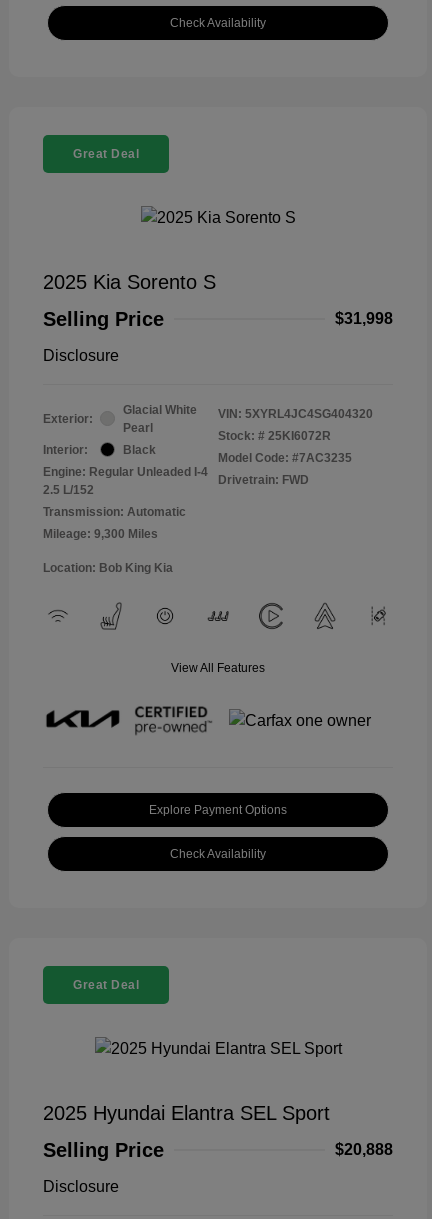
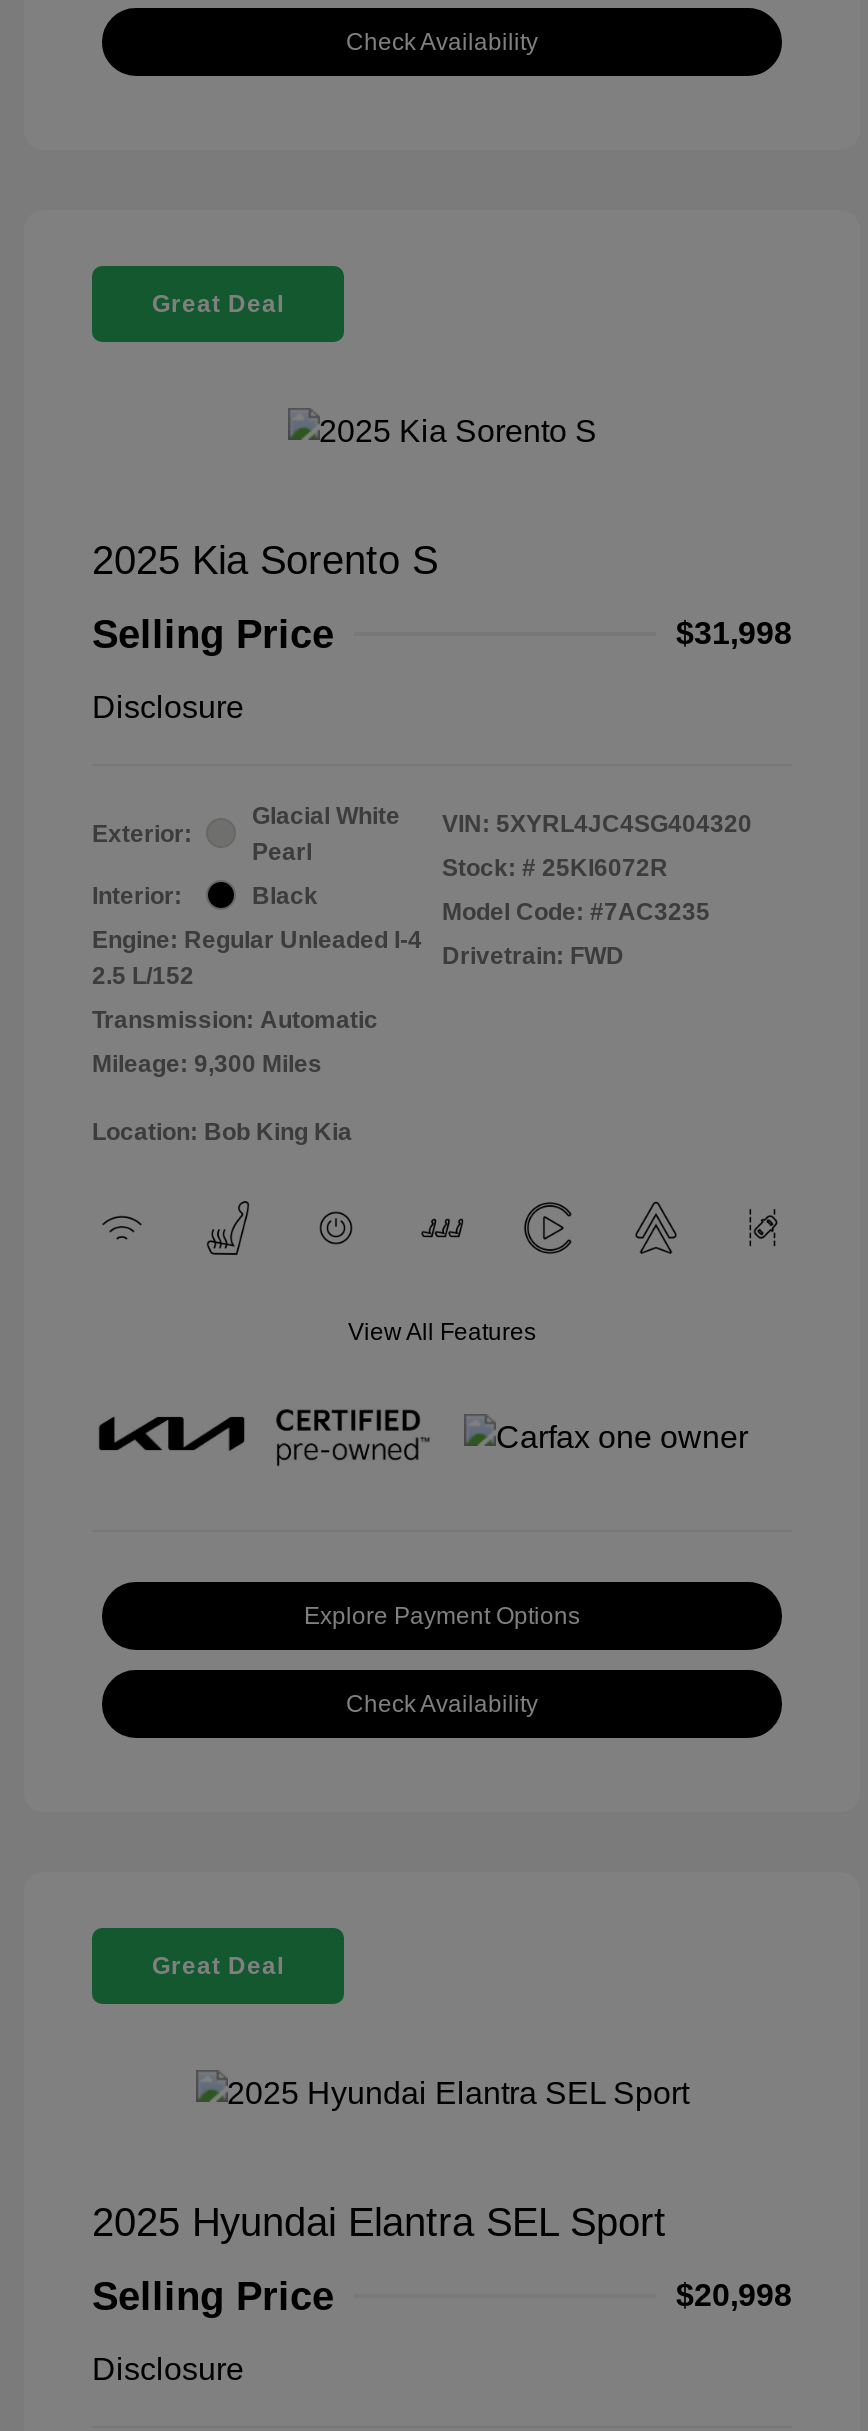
- $20,888
+ $20,998
